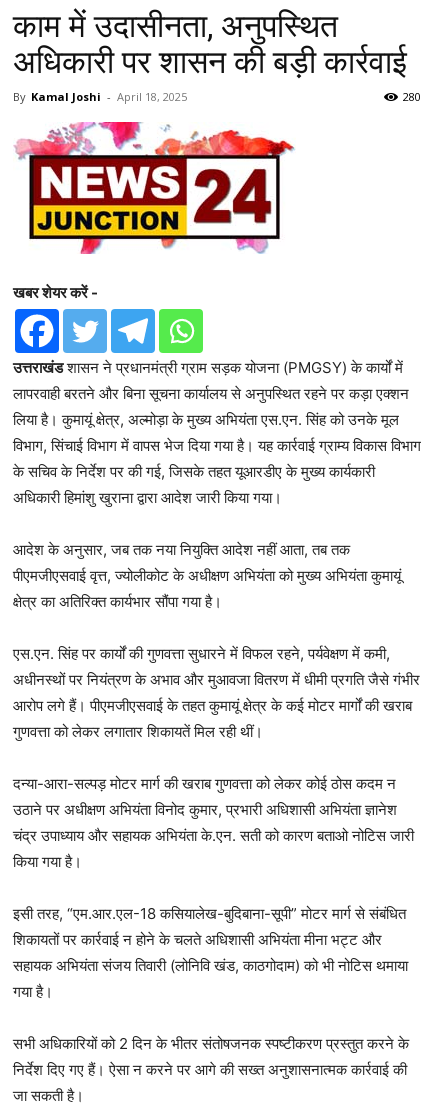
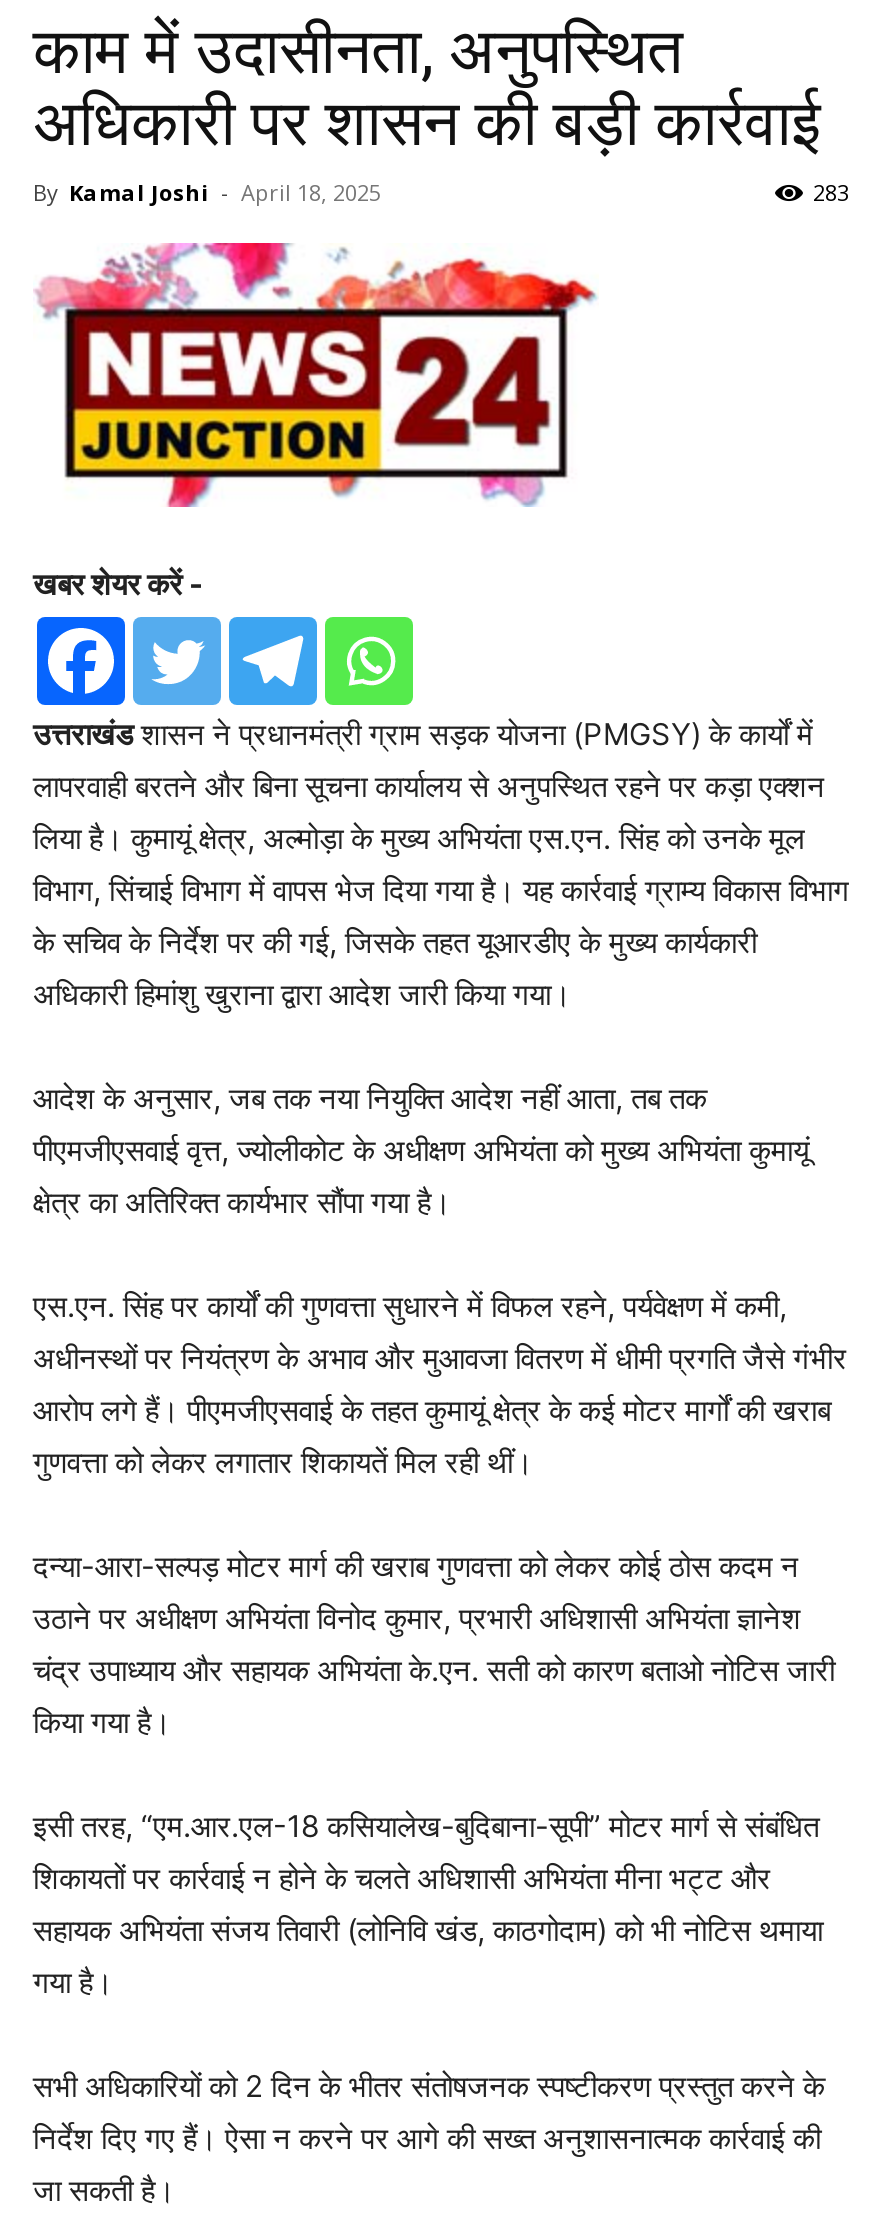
- 280
+ 283
